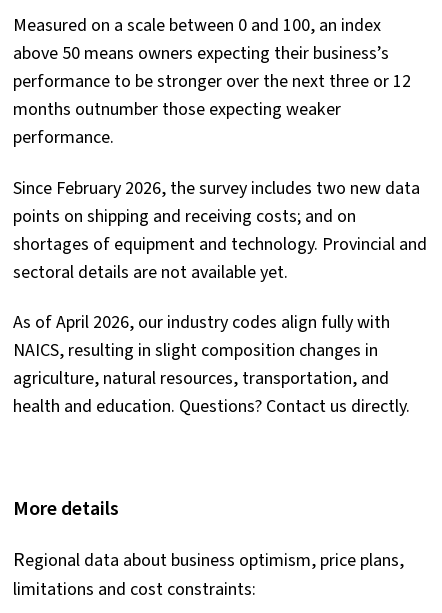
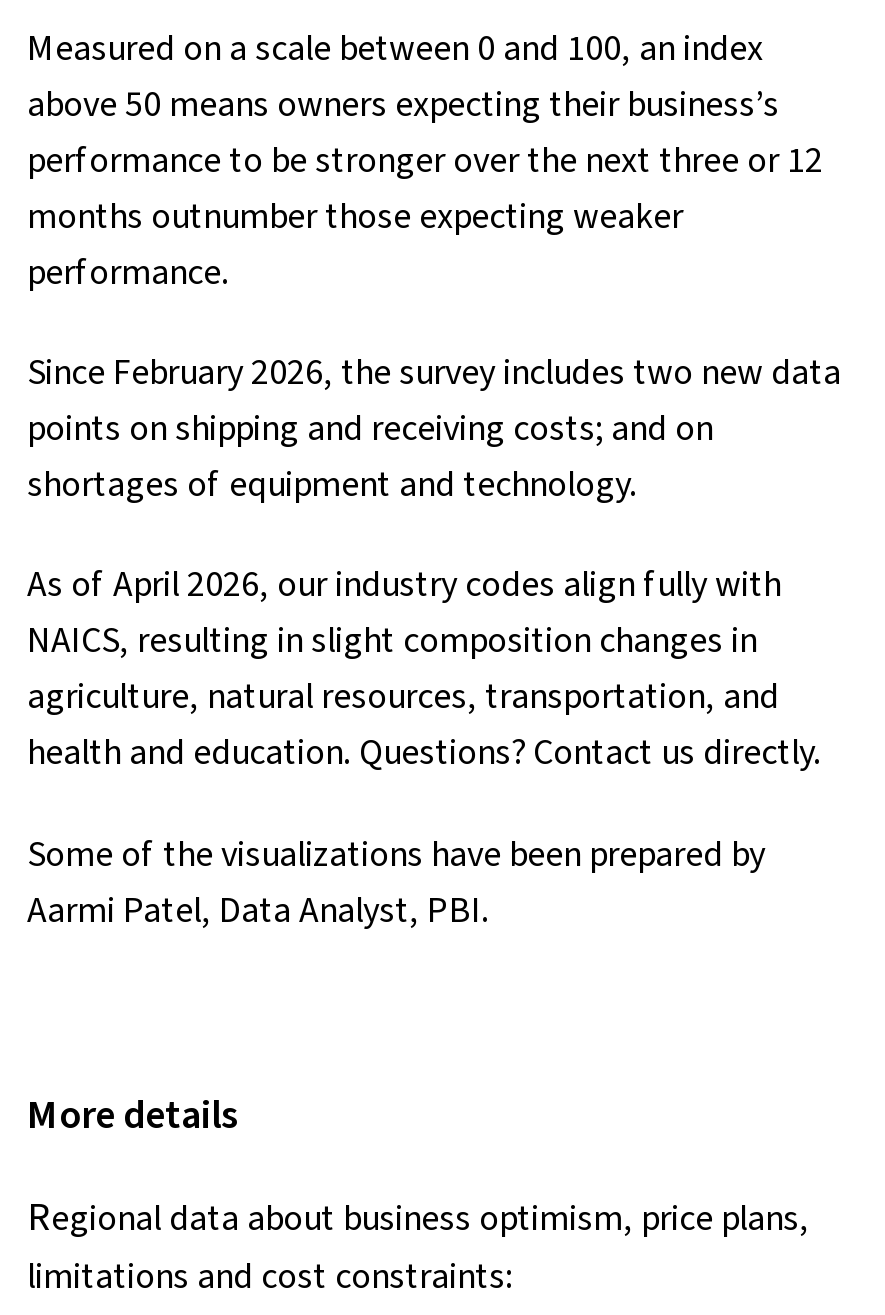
- shortages of equipment and technology. Provincial and
- sectoral details are not available yet.
+ shortages of equipment and technology.

moved up: As of April 2026, our industry codes align fully with | NAICS, resulting in slight composition changes in | agriculture, natural resources, transportation, and | health and education. Questions? Contact us directly.

+ Some of the visualizations have been prepared by
+ Aarmi Patel, Data Analyst, PBI.
